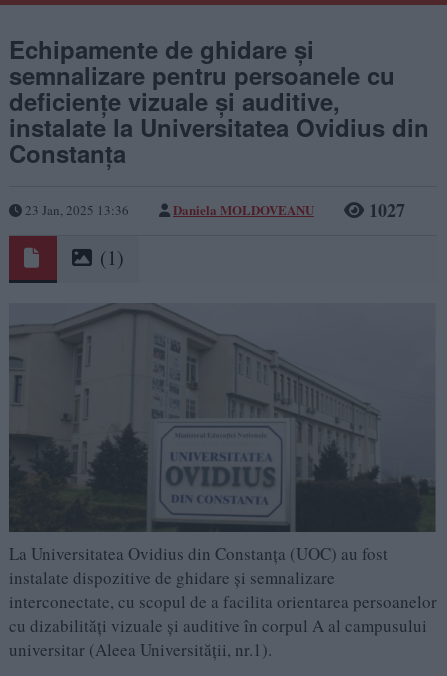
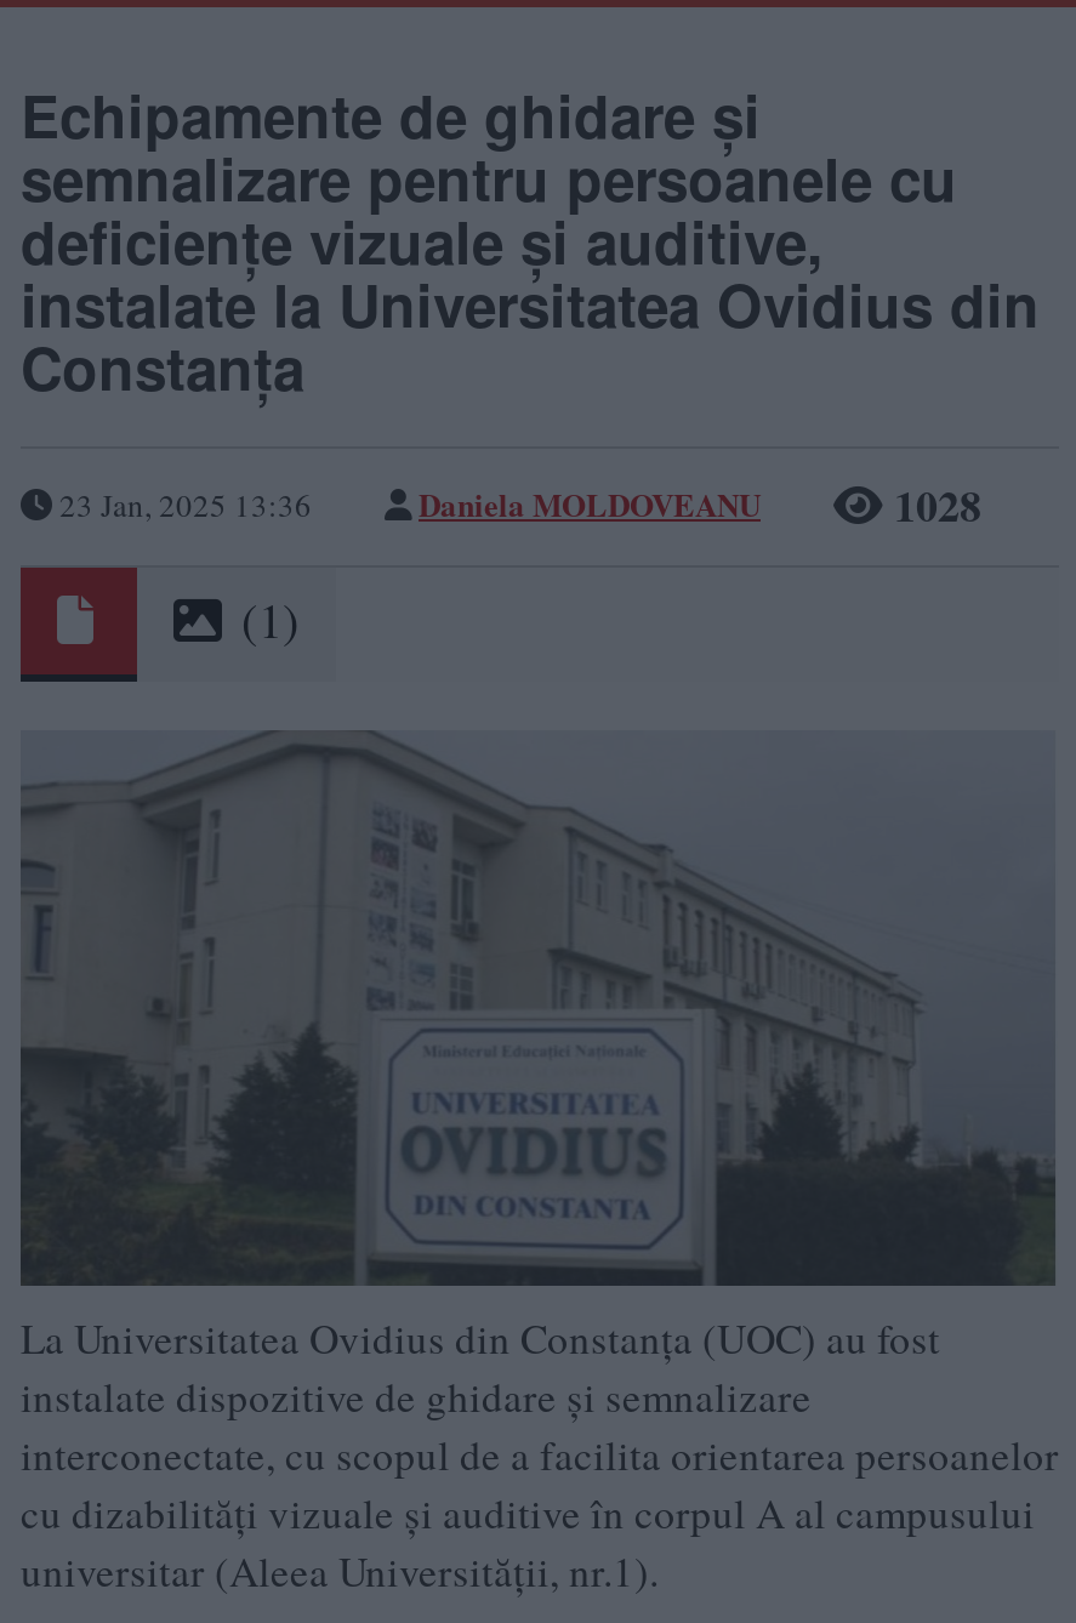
- 1027
+ 1028
